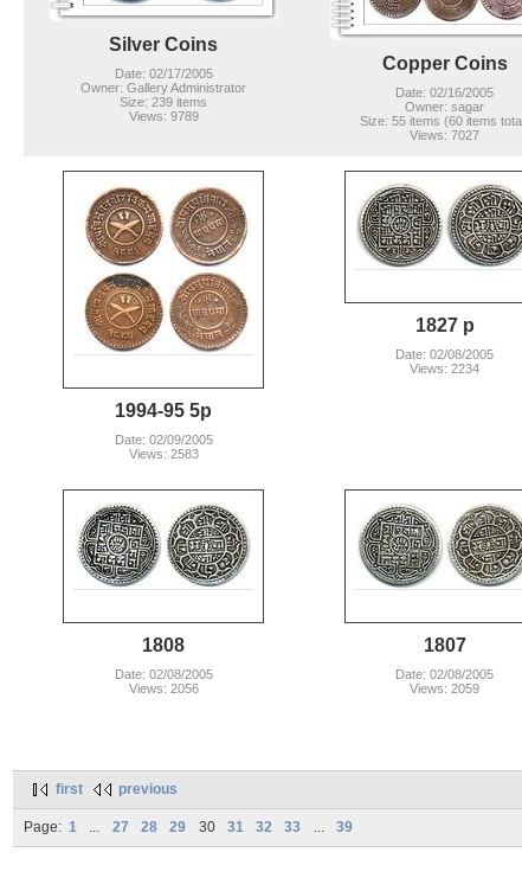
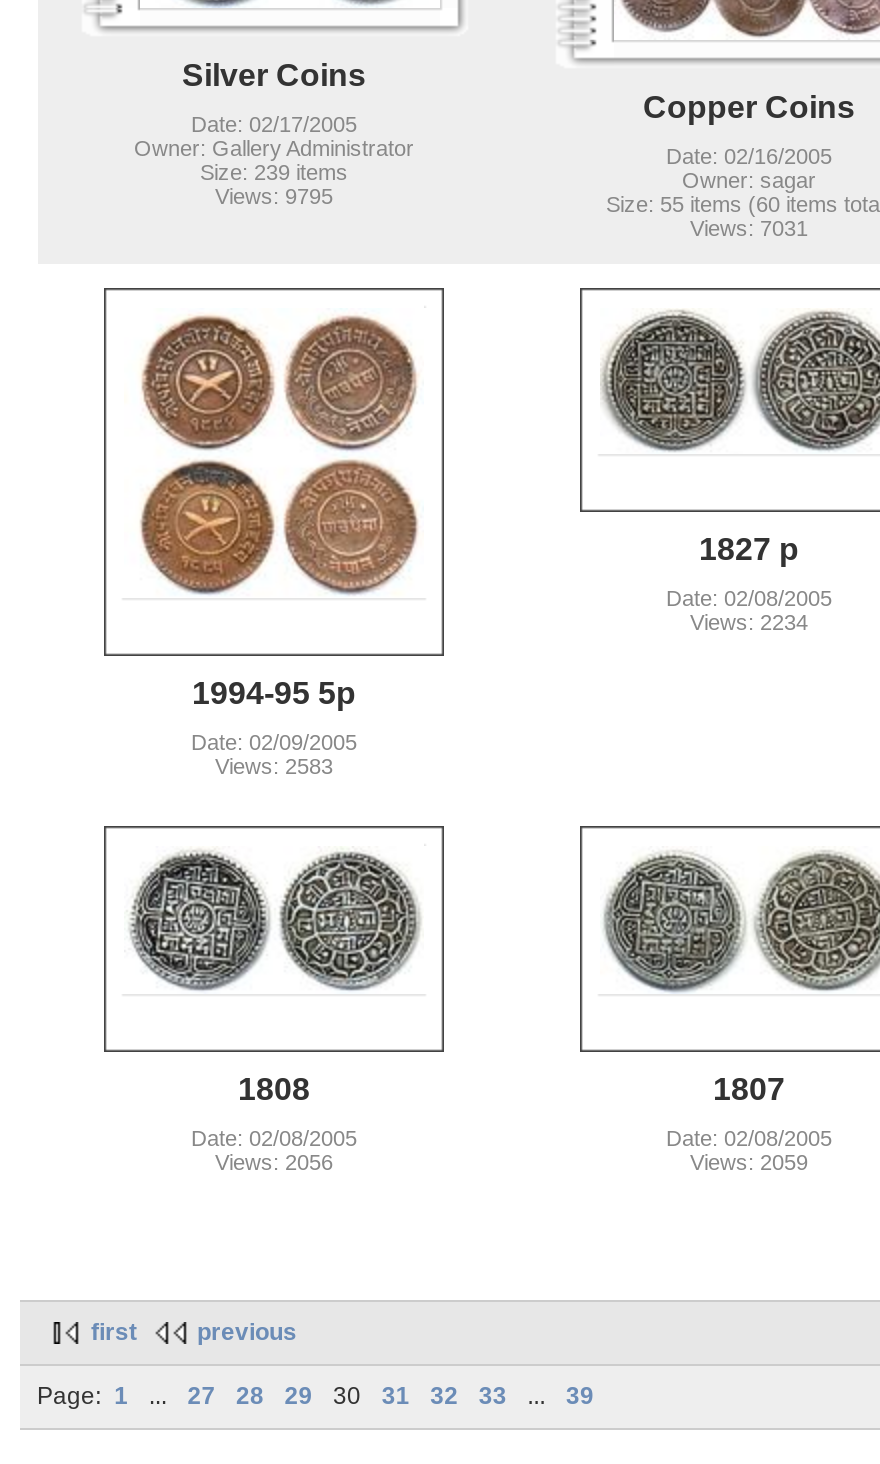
- Views: 9789
+ Views: 9795

- Views: 7027
+ Views: 7031
